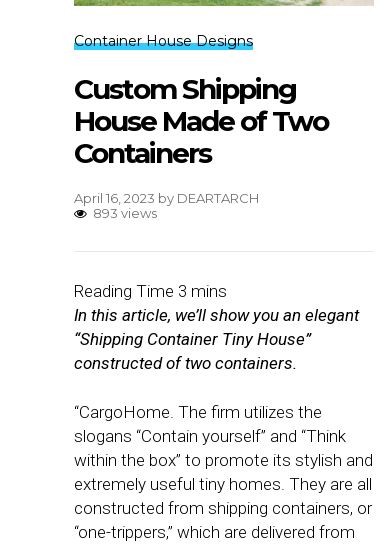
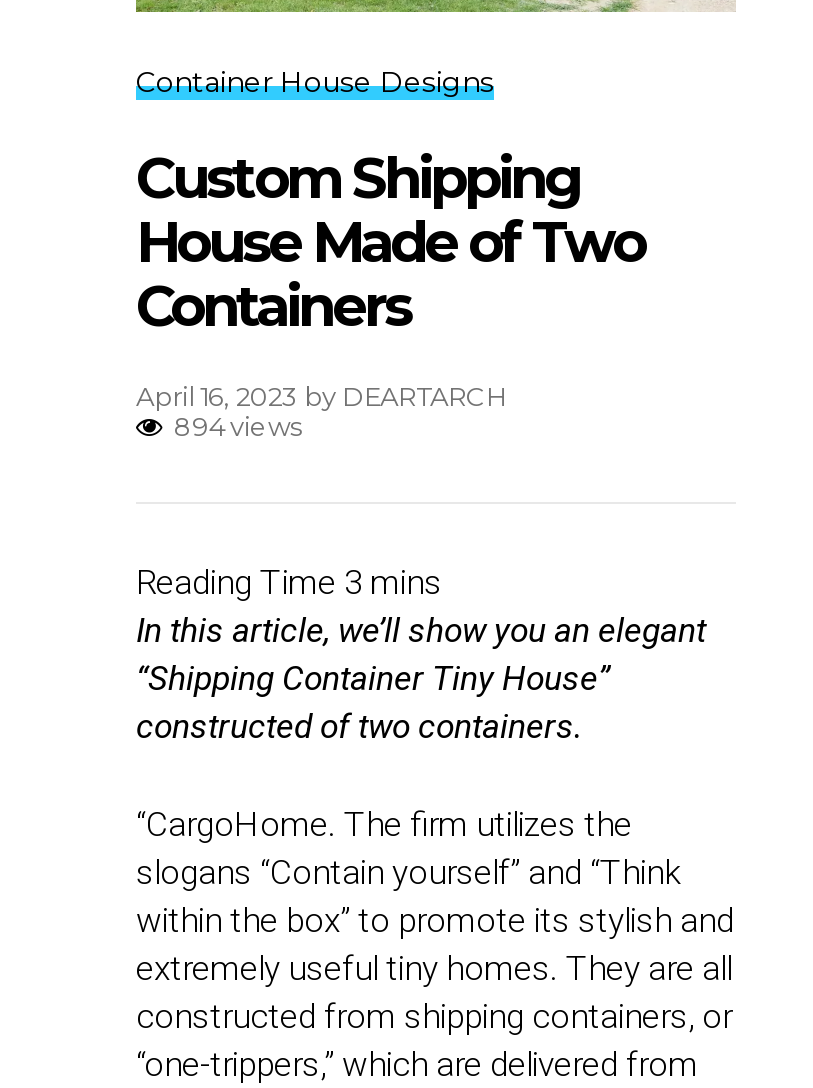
- 893 views
+ 894 views
